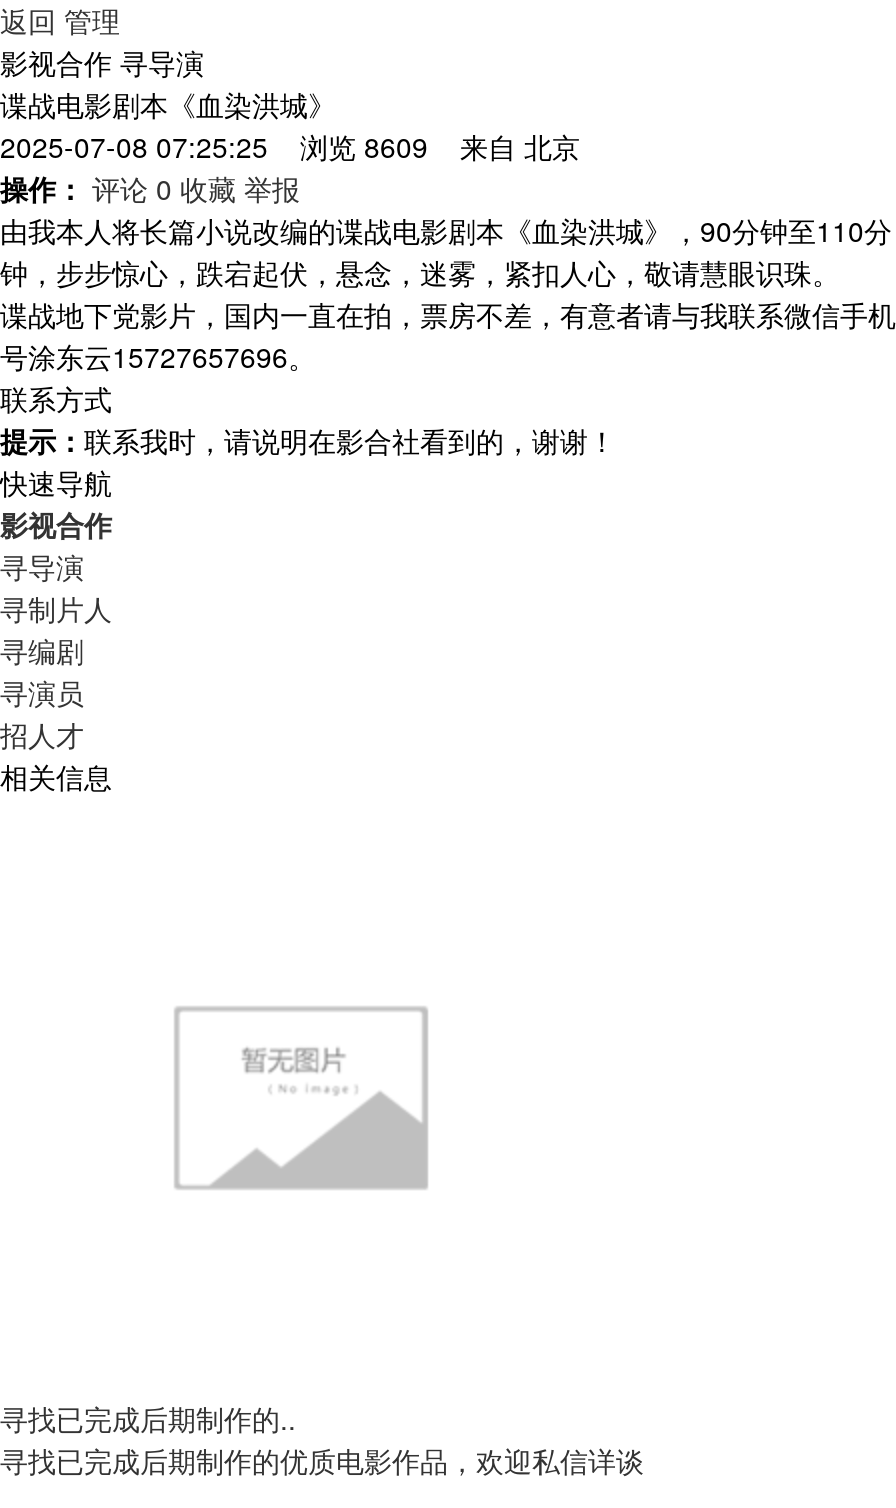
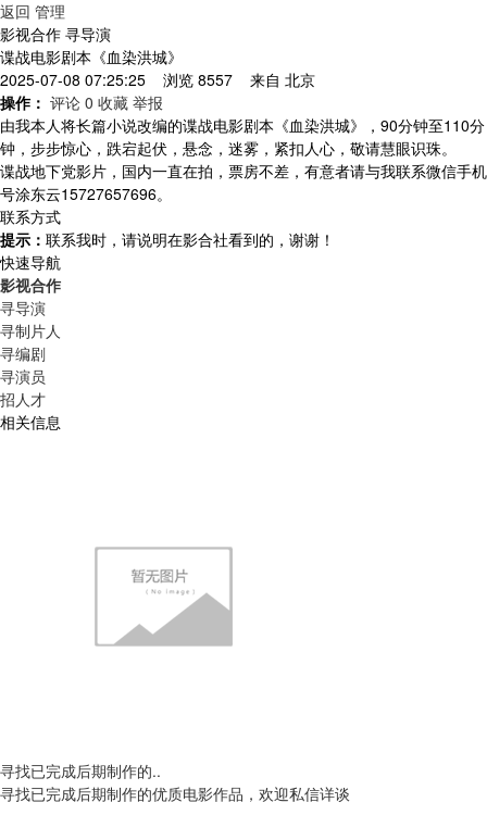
- 2025-07-08 07:25:25 浏览 8609 来自北京
+ 2025-07-08 07:25:25 浏览 8557 来自北京
